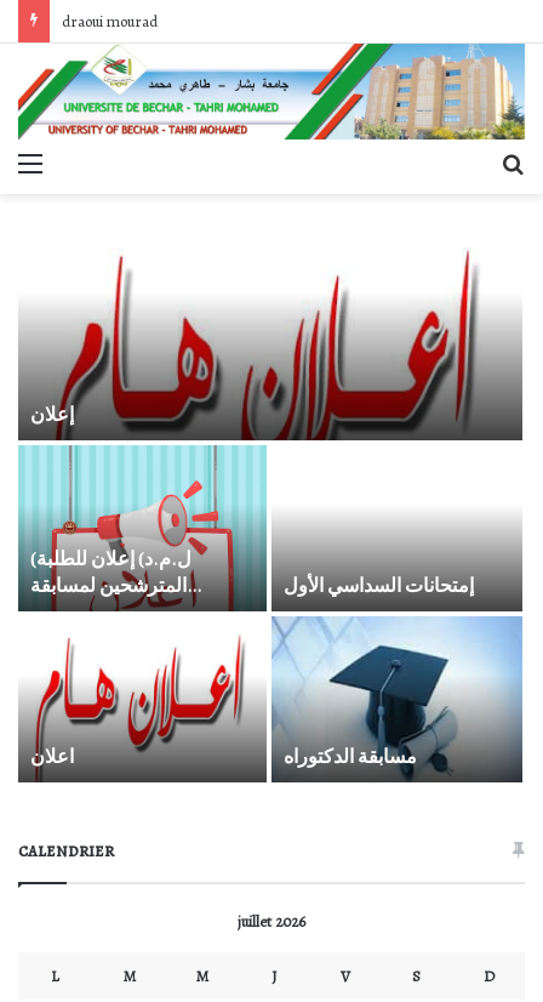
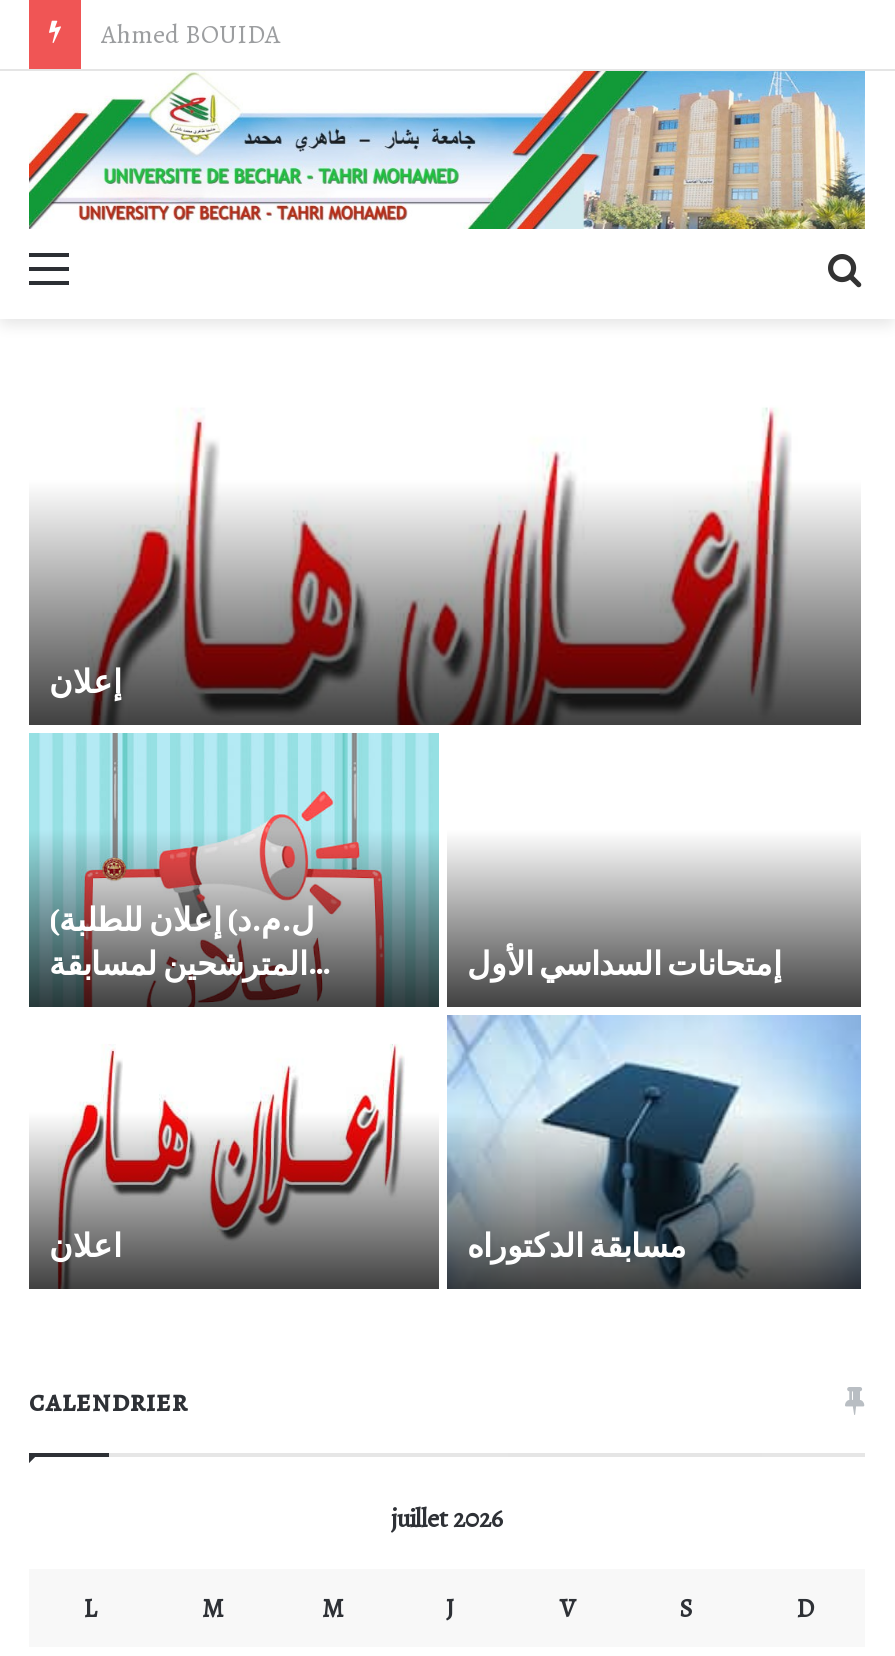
- draoui mourad
+ Ahmed BOUIDA
